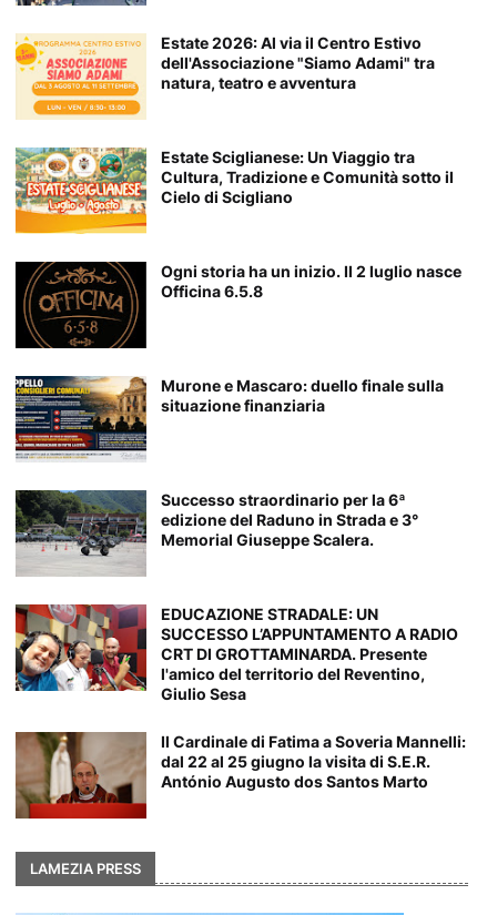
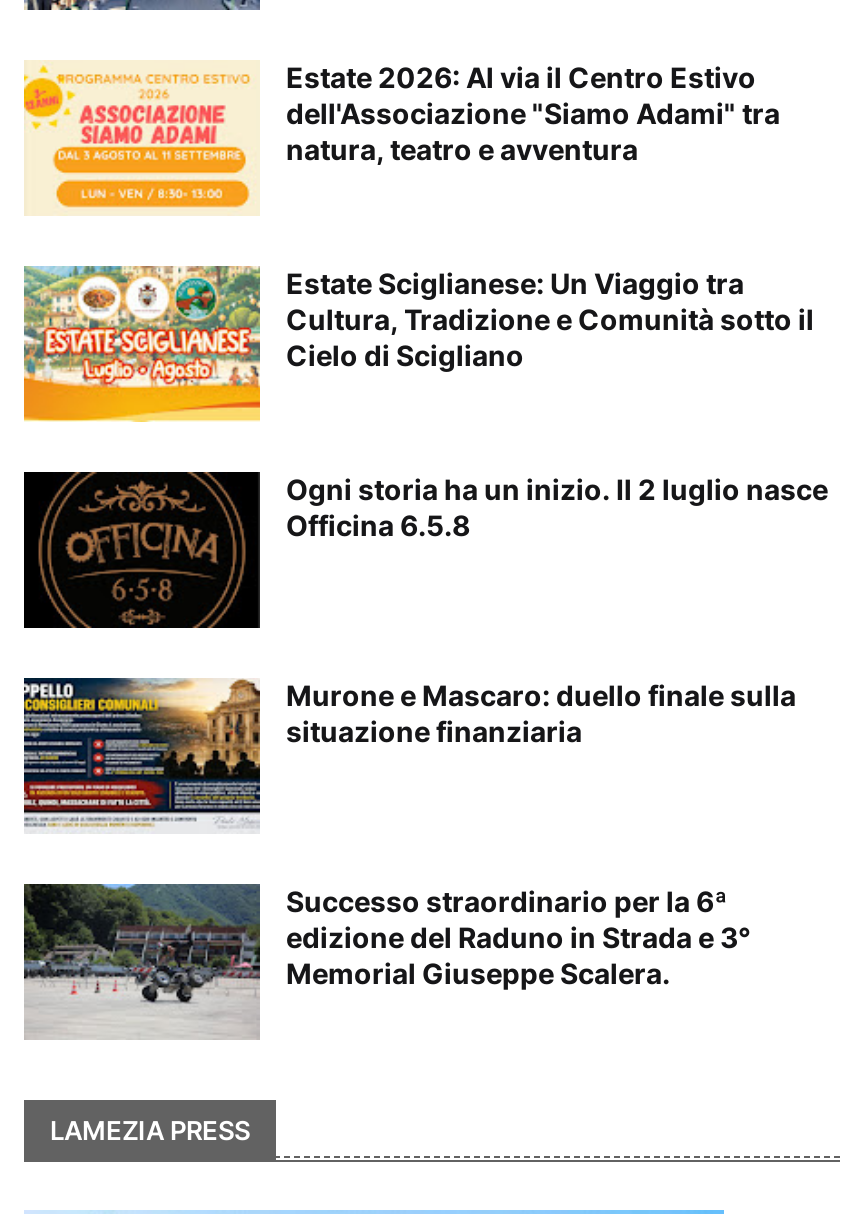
- [image]
- EDUCAZIONE STRADALE: UN
- SUCCESSO L’APPUNTAMENTO A RADIO
- CRT DI GROTTAMINARDA. Presente
- l'amico del territorio del Reventino,
- Giulio Sesa
- Il Cardinale di Fatima a Soveria Mannelli:
- dal 22 al 25 giugno la visita di S.E.R.
- António Augusto dos Santos Marto

- [image]
